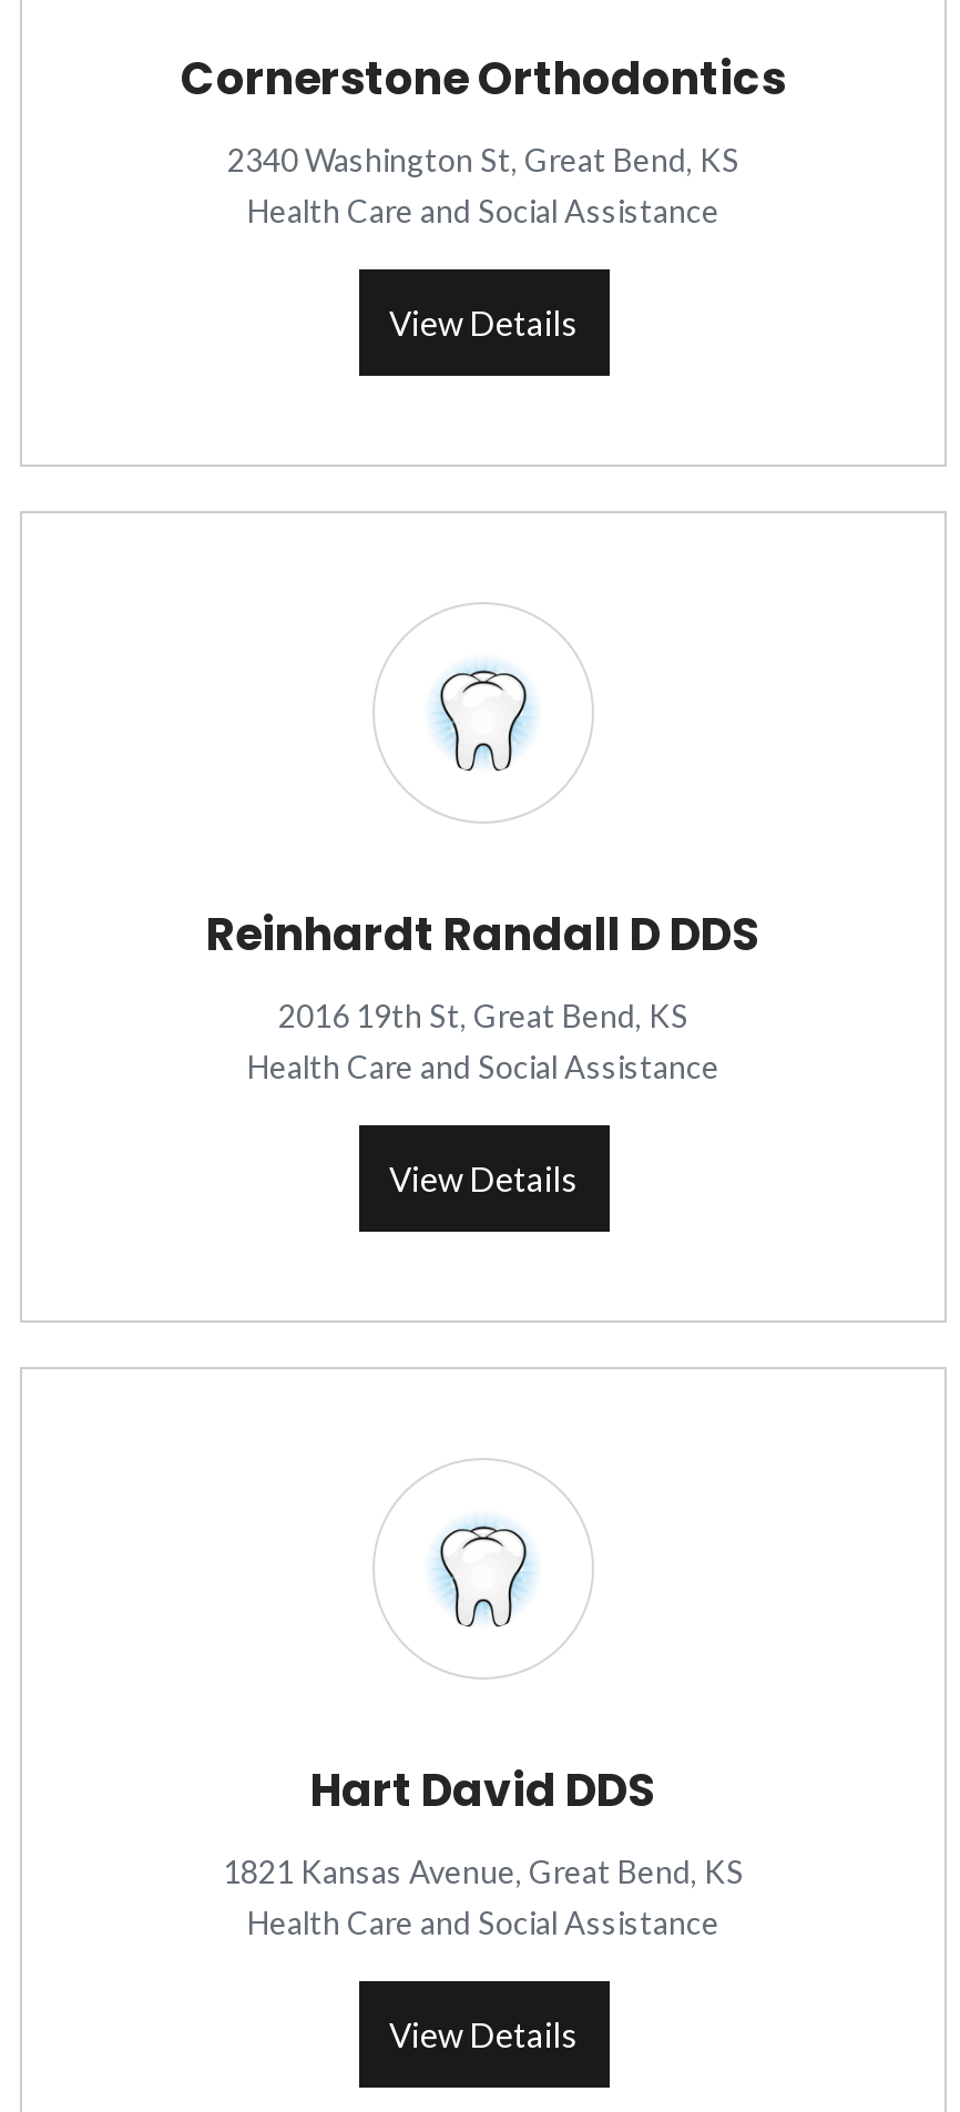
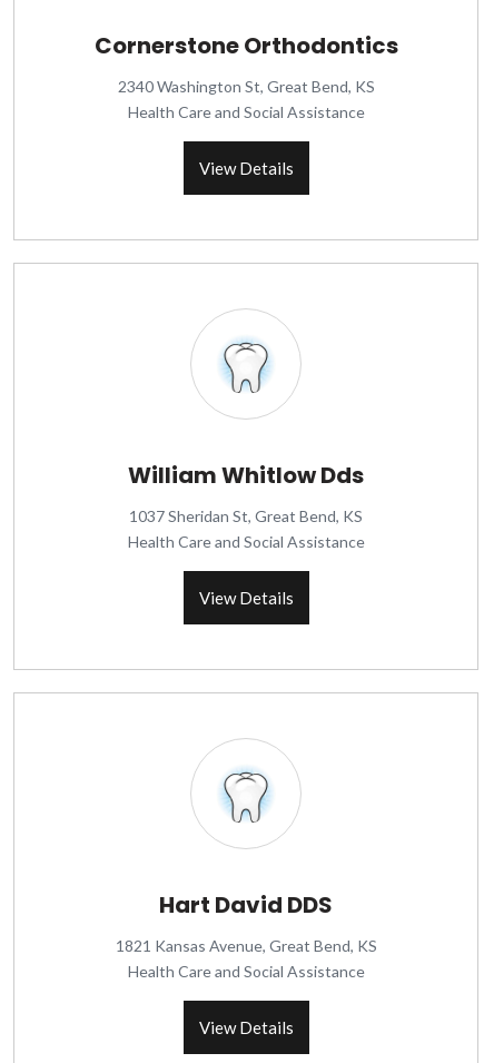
- Reinhardt Randall D DDS
+ William Whitlow Dds

- 2016 19th St, Great Bend, KS
+ 1037 Sheridan St, Great Bend, KS
